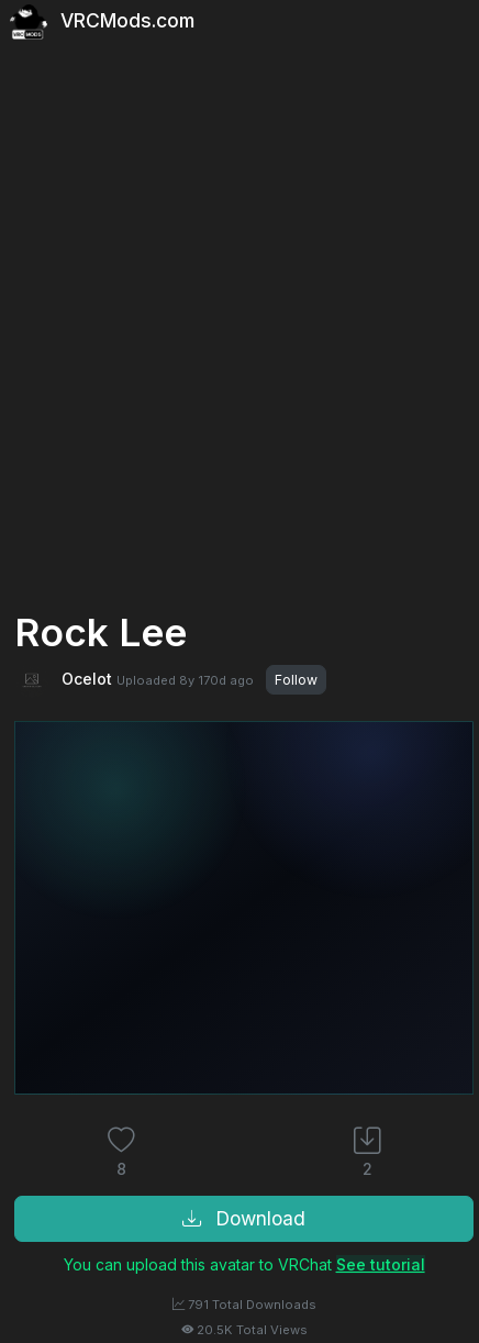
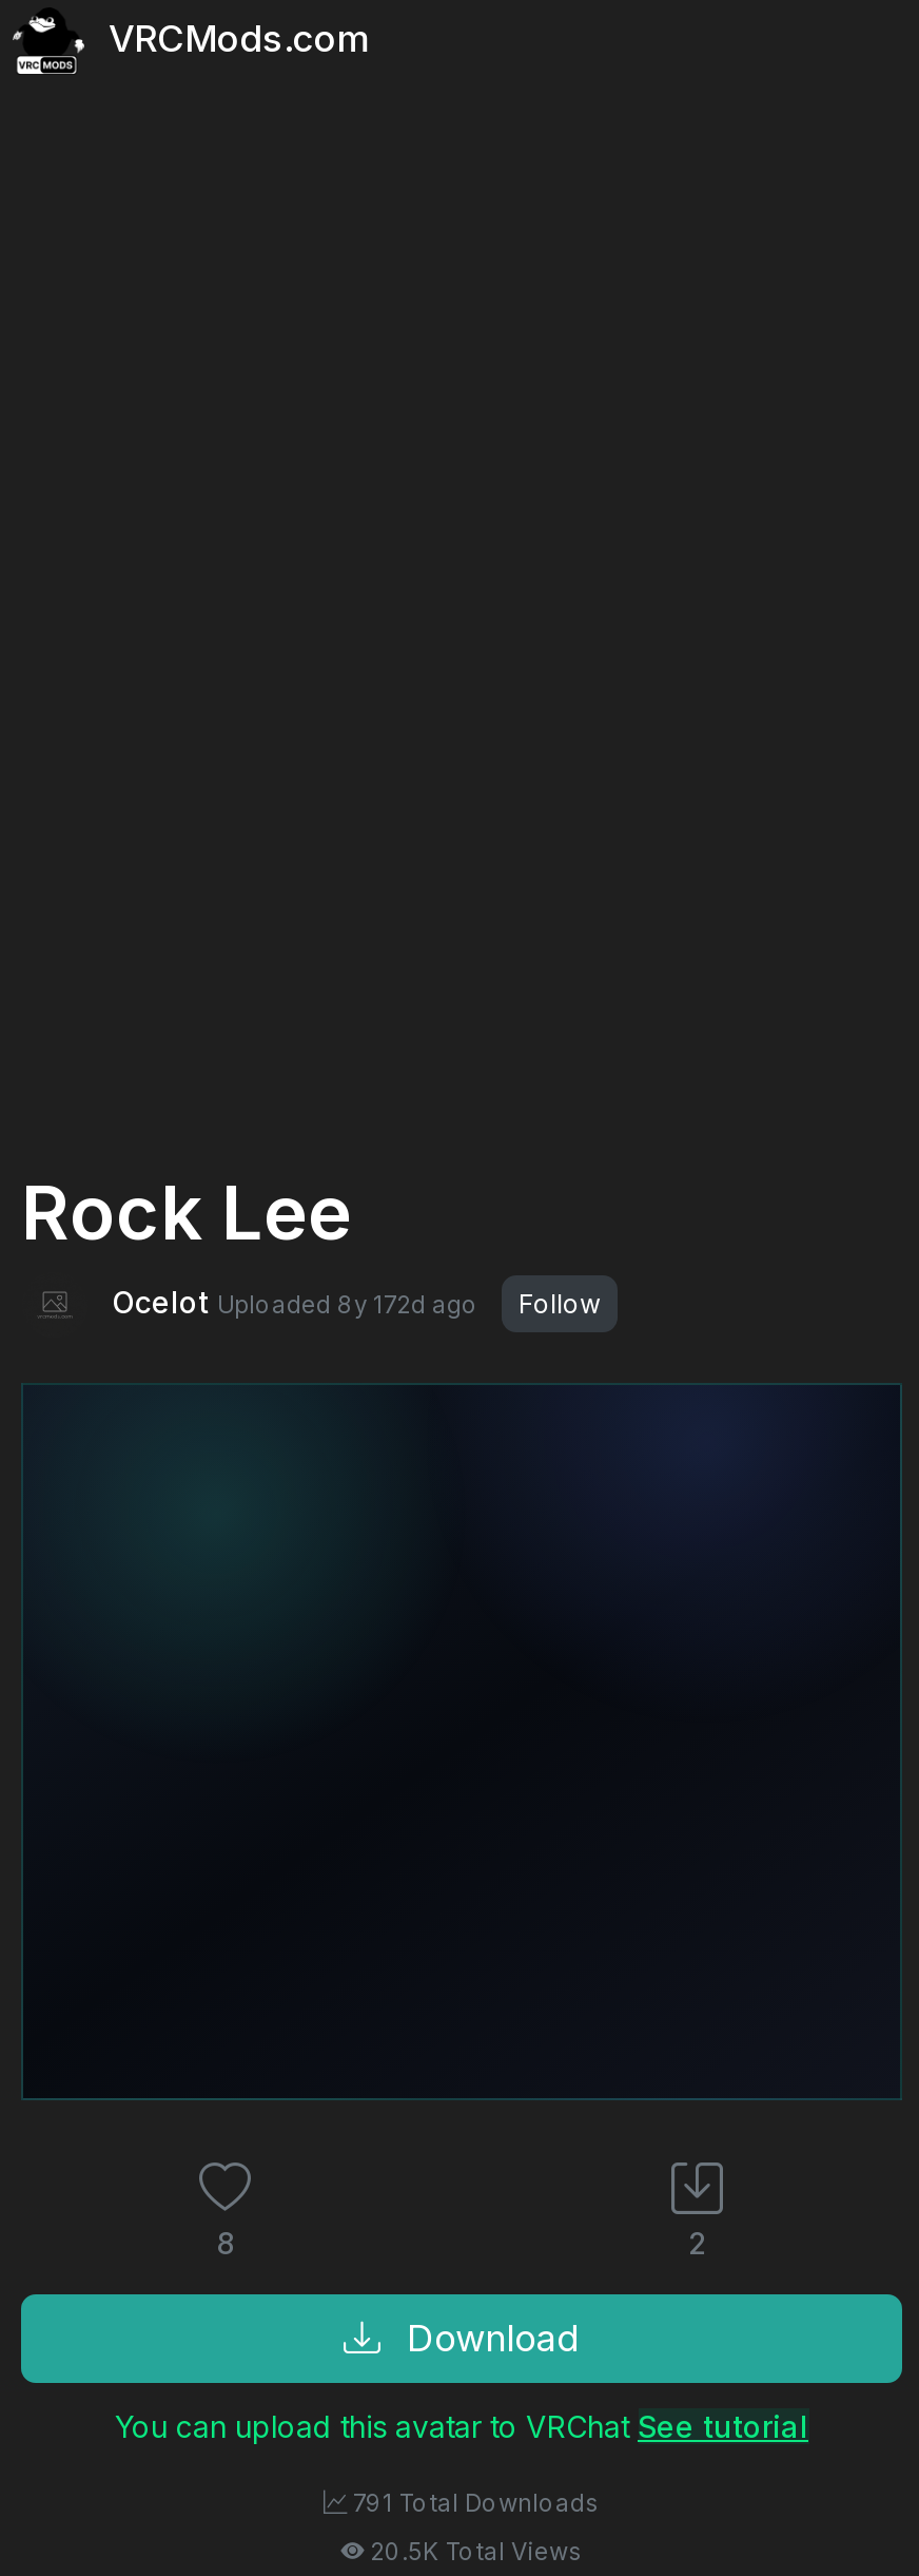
- Ocelot Uploaded 8y 170d ago
+ Ocelot Uploaded 8y 172d ago
